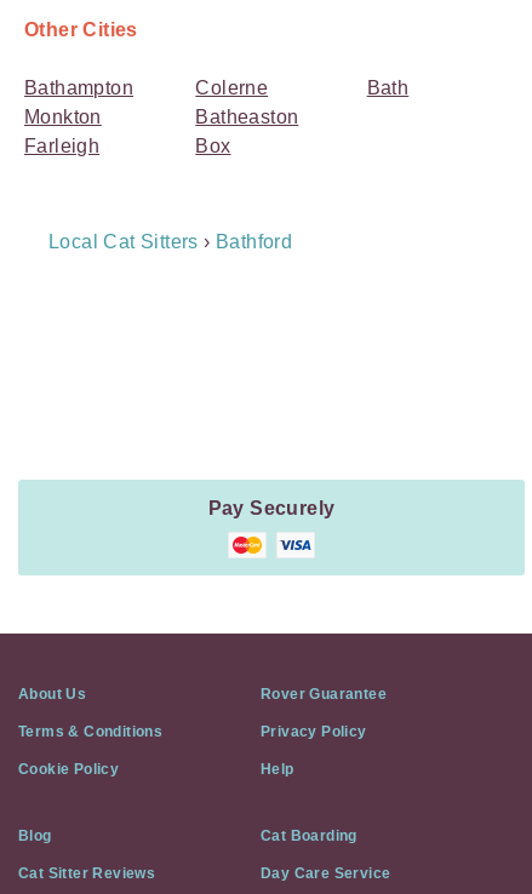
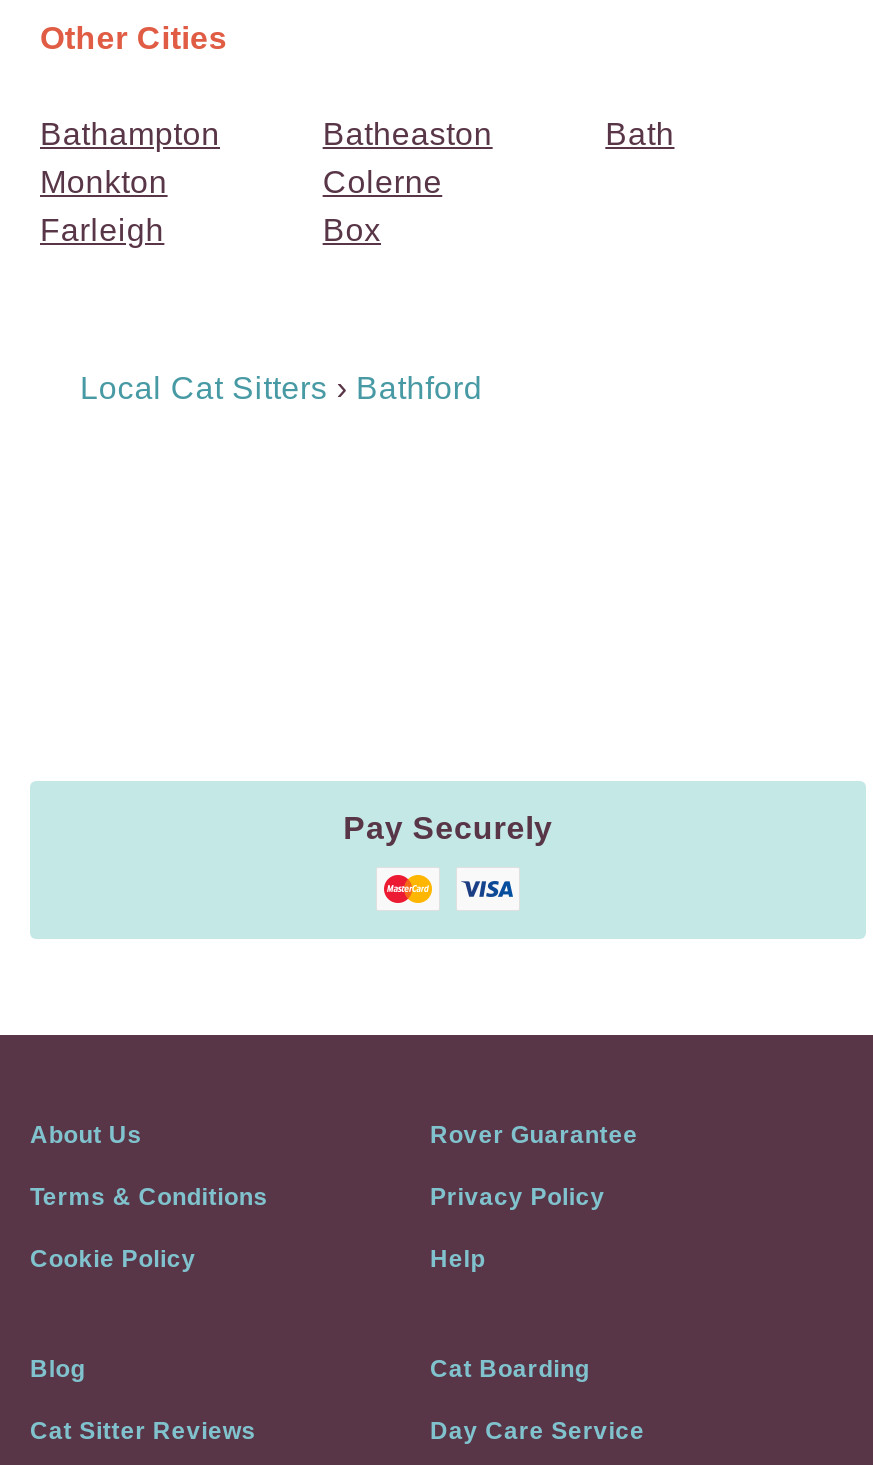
moved down: Colerne

moved up: Batheaston
